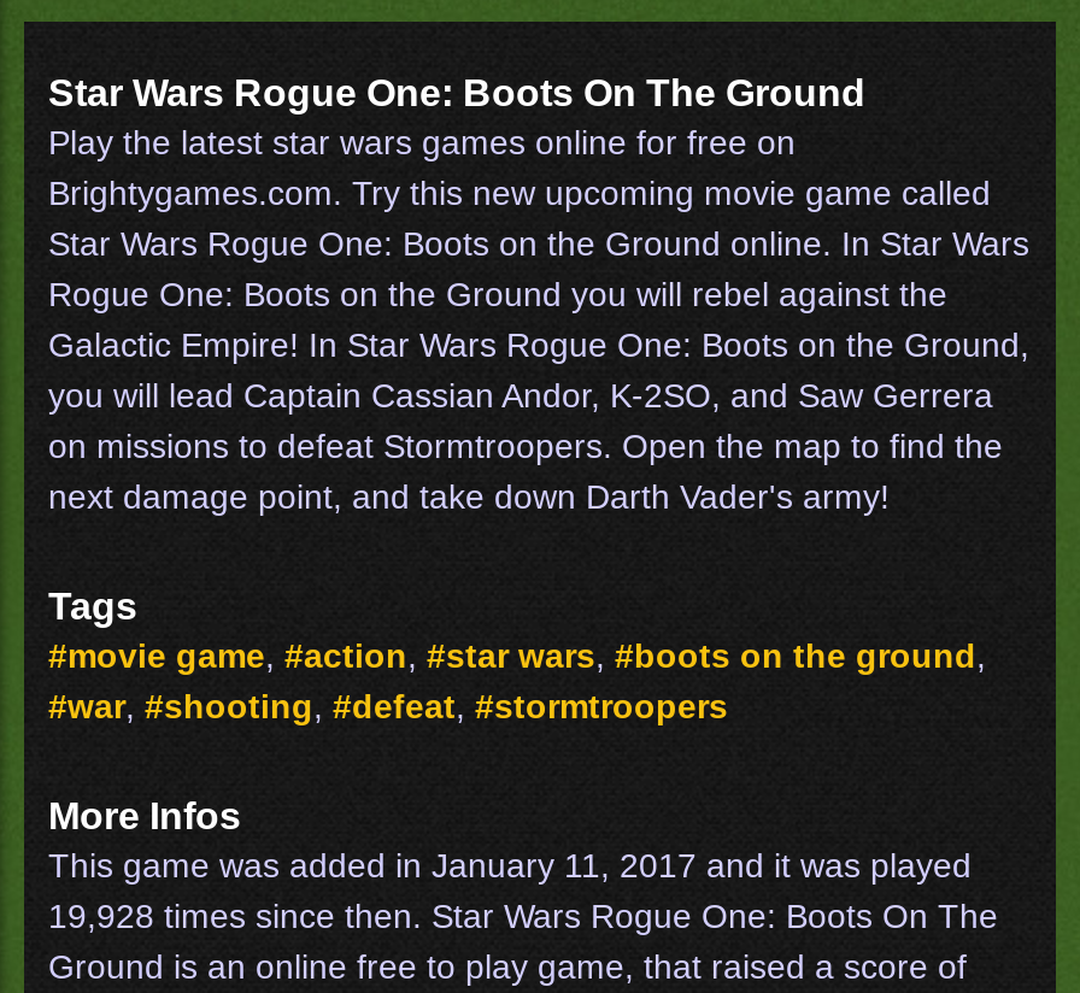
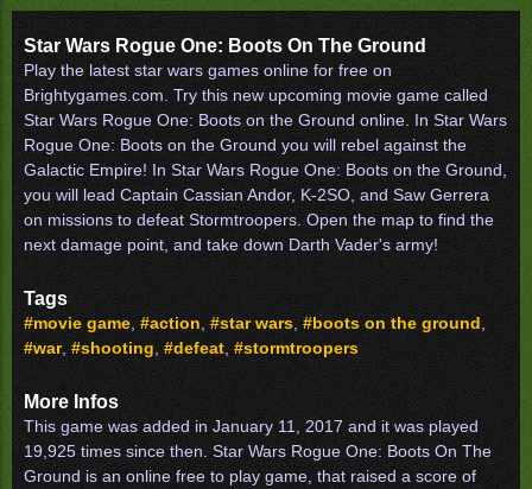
- 19,928 times since then. Star Wars Rogue One: Boots On The
+ 19,925 times since then. Star Wars Rogue One: Boots On The
